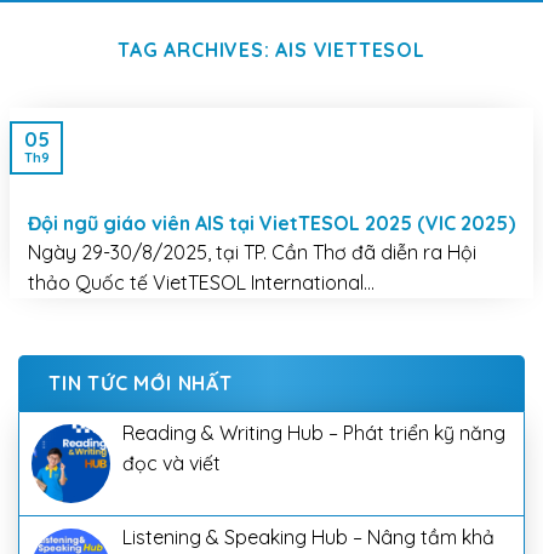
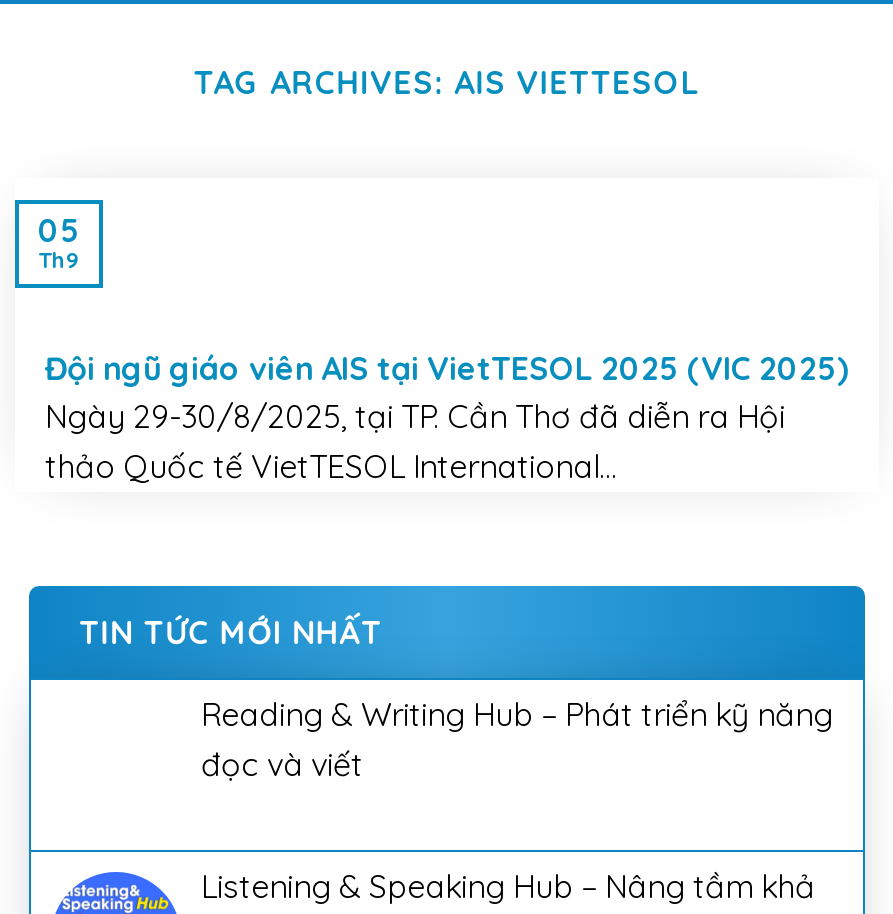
- [image]
